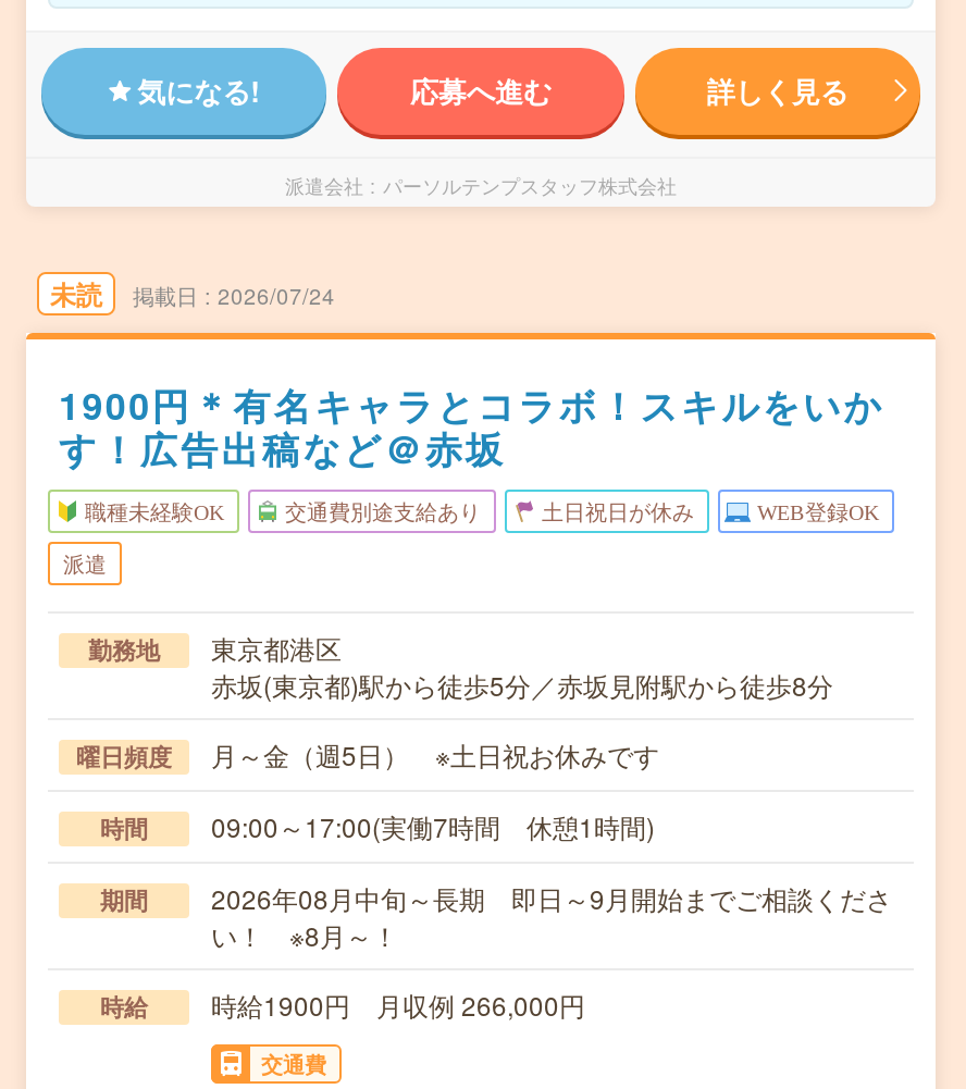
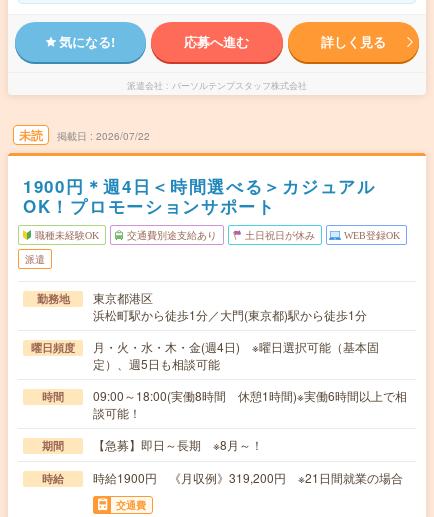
- 2026/07/24
+ 2026/07/22

- 1900円＊有名キャラとコラボ！スキルをいか
- す！広告出稿など＠赤坂
+ 1900円＊週4日＜時間選べる＞カジュアル
+ OK！プロモーションサポート

- 赤坂(東京都)駅から徒歩5分／赤坂見附駅から徒歩8分
+ 浜松町駅から徒歩1分／大門(東京都)駅から徒歩1分

- 月～金（週5日） ※土日祝お休みです
+ 月・火・水・木・金(週4日) ※曜日選択可能（基本固
+ 定）、週5日も相談可能

- 09:00～17:00(実働7時間 休憩1時間)
+ 09:00～18:00(実働8時間 休憩1時間)※実働6時間以上で相
+ 談可能！

moved down: 期間

- 2026年08月中旬～長期 即日～9月開始までご相談くださ
- い！ ※8月～！
+ 【急募】即日～長期 ※8月～！

- 時給1900円 月収例 266,000円
+ 時給1900円 《月収例》319,200円 ※21日間就業の場合
